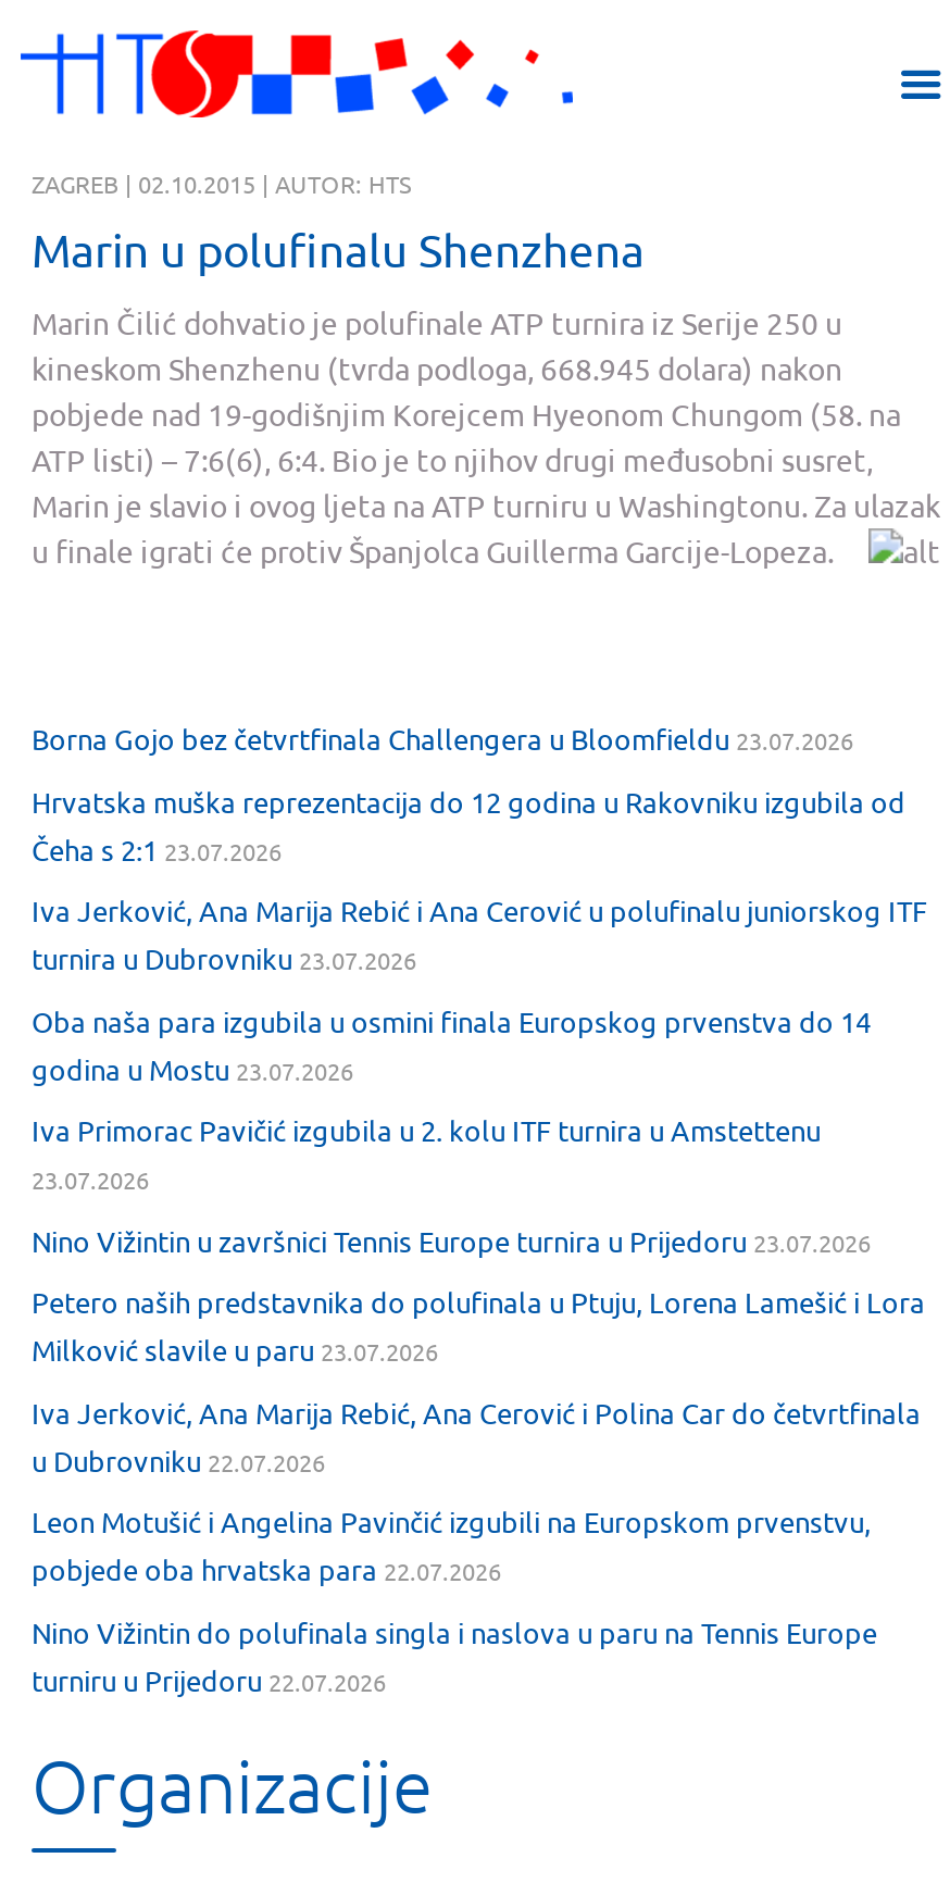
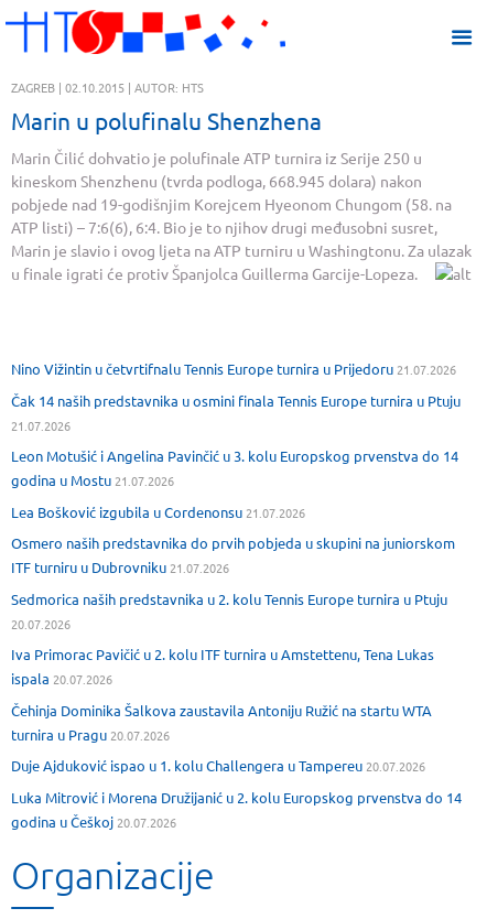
- Borna Gojo bez četvrtfinala Challengera u Bloomfieldu 23.07.2026
+ Nino Vižintin u četvrtifnalu Tennis Europe turnira u Prijedoru 21.07.2026

- Hrvatska muška reprezentacija do 12 godina u Rakovniku izgubila od
- Čeha s 2:1 23.07.2026
+ Čak 14 naših predstavnika u osmini finala Tennis Europe turnira u Ptuju
+ 21.07.2026

- Iva Jerković, Ana Marija Rebić i Ana Cerović u polufinalu juniorskog ITF
- turnira u Dubrovniku 23.07.2026
+ Leon Motušić i Angelina Pavinčić u 3. kolu Europskog prvenstva do 14
+ godina u Mostu 21.07.2026

- Oba naša para izgubila u osmini finala Europskog prvenstva do 14
- godina u Mostu 23.07.2026
+ Lea Bošković izgubila u Cordenonsu 21.07.2026

- Iva Primorac Pavičić izgubila u 2. kolu ITF turnira u Amstettenu
- 23.07.2026
+ Osmero naših predstavnika do prvih pobjeda u skupini na juniorskom
+ ITF turniru u Dubrovniku 21.07.2026

- Nino Vižintin u završnici Tennis Europe turnira u Prijedoru 23.07.2026
+ Sedmorica naših predstavnika u 2. kolu Tennis Europe turnira u Ptuju
+ 20.07.2026

- Petero naših predstavnika do polufinala u Ptuju, Lorena Lamešić i Lora
- Milković slavile u paru 23.07.2026
+ Iva Primorac Pavičić u 2. kolu ITF turnira u Amstettenu, Tena Lukas
+ ispala 20.07.2026

- Iva Jerković, Ana Marija Rebić, Ana Cerović i Polina Car do četvrtfinala
- u Dubrovniku 22.07.2026
+ Čehinja Dominika Šalkova zaustavila Antoniju Ružić na startu WTA
+ turnira u Pragu 20.07.2026

- Leon Motušić i Angelina Pavinčić izgubili na Europskom prvenstvu,
- pobjede oba hrvatska para 22.07.2026
+ Duje Ajduković ispao u 1. kolu Challengera u Tampereu 20.07.2026

- Nino Vižintin do polufinala singla i naslova u paru na Tennis Europe
- turniru u Prijedoru 22.07.2026
+ Luka Mitrović i Morena Družijanić u 2. kolu Europskog prvenstva do 14
+ godina u Češkoj 20.07.2026
